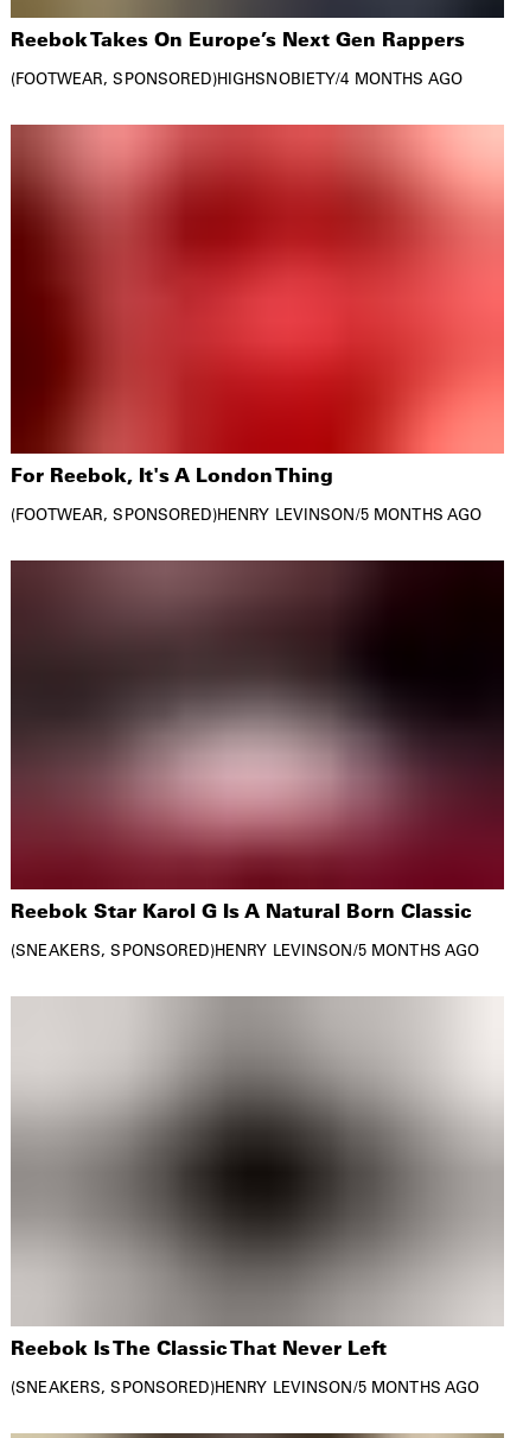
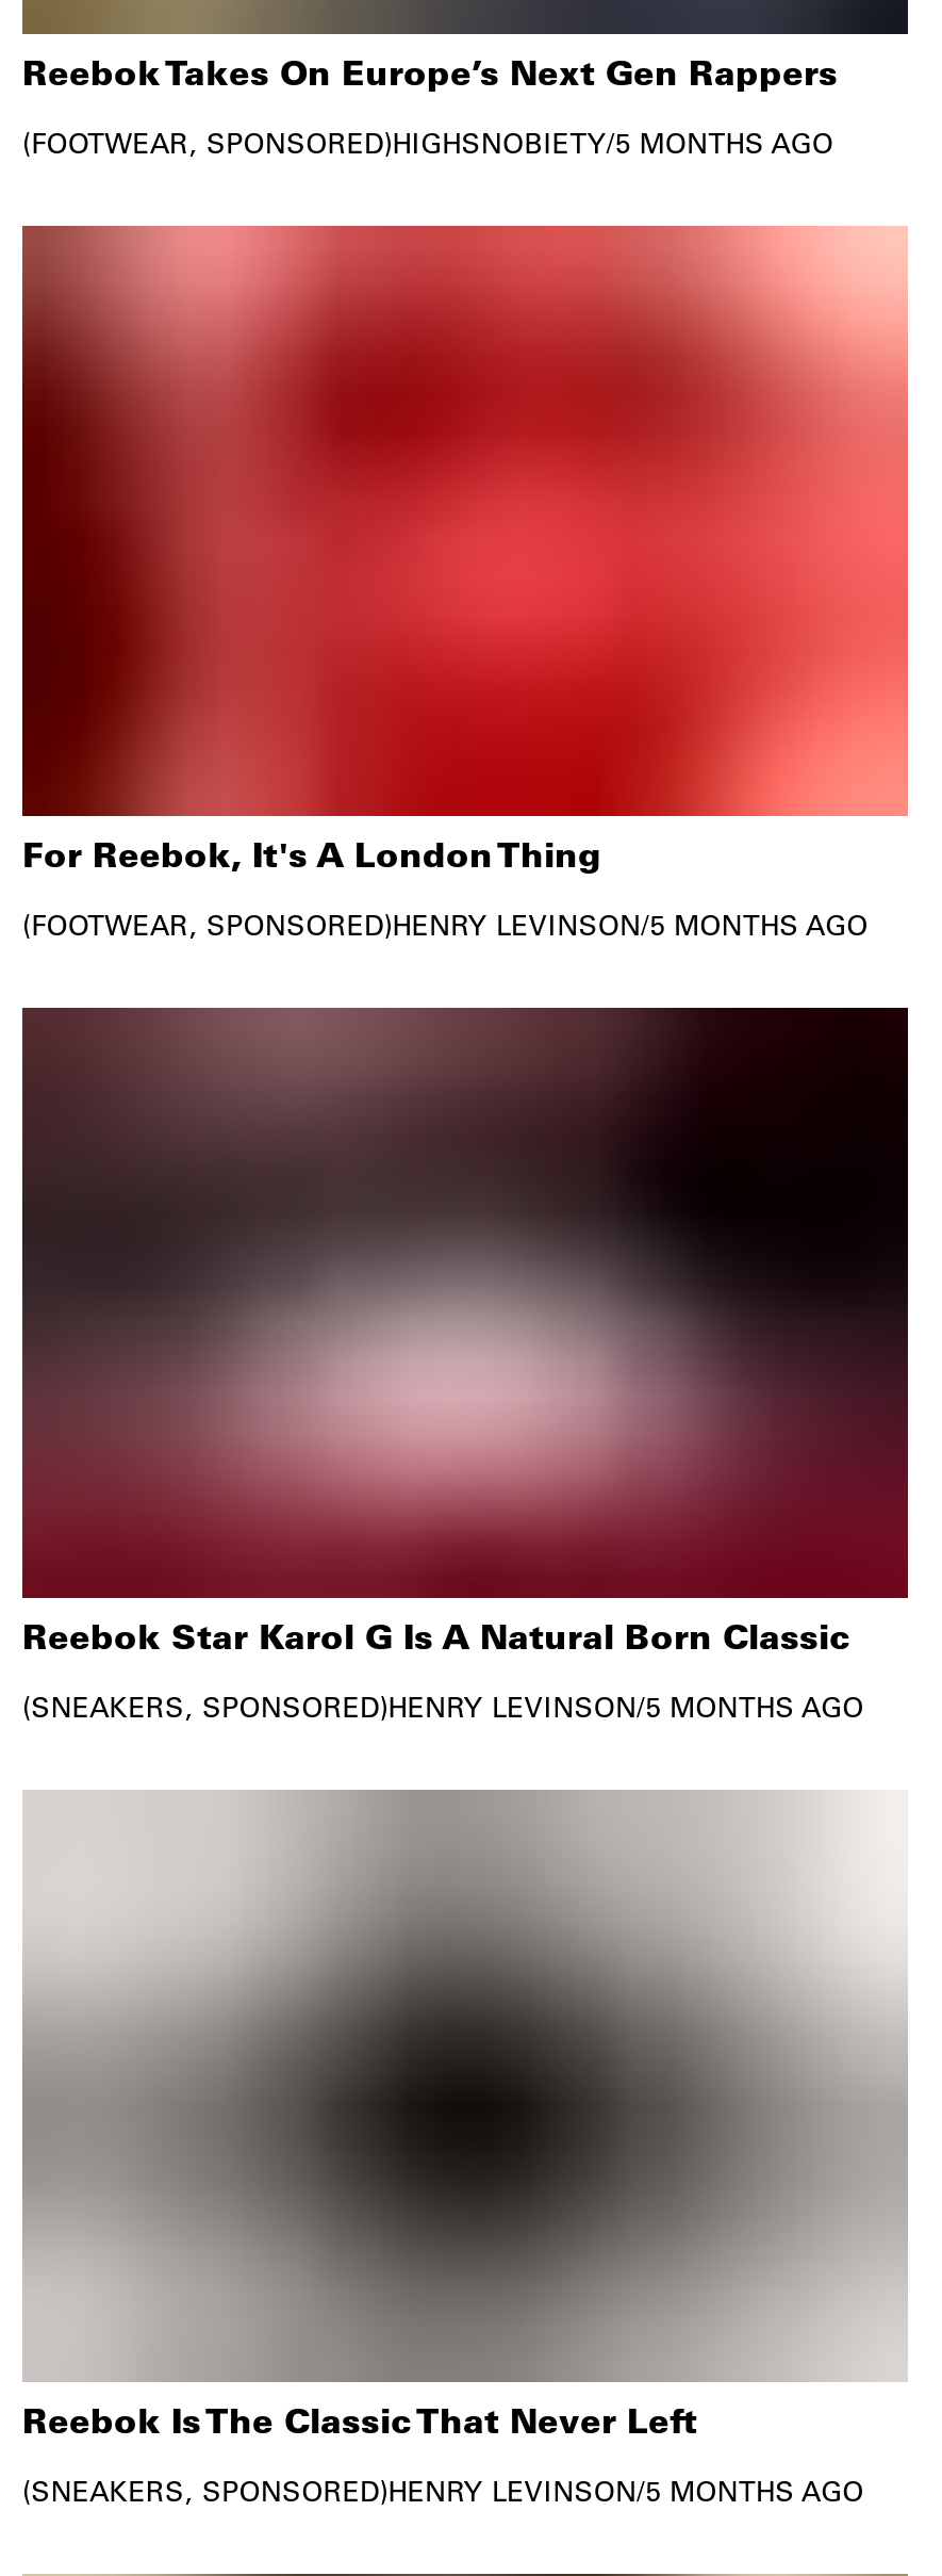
- FOOTWEAR SPONSORED HIGHSNOBIETY/4 MONTHS AGO
+ FOOTWEAR SPONSORED HIGHSNOBIETY/5 MONTHS AGO
